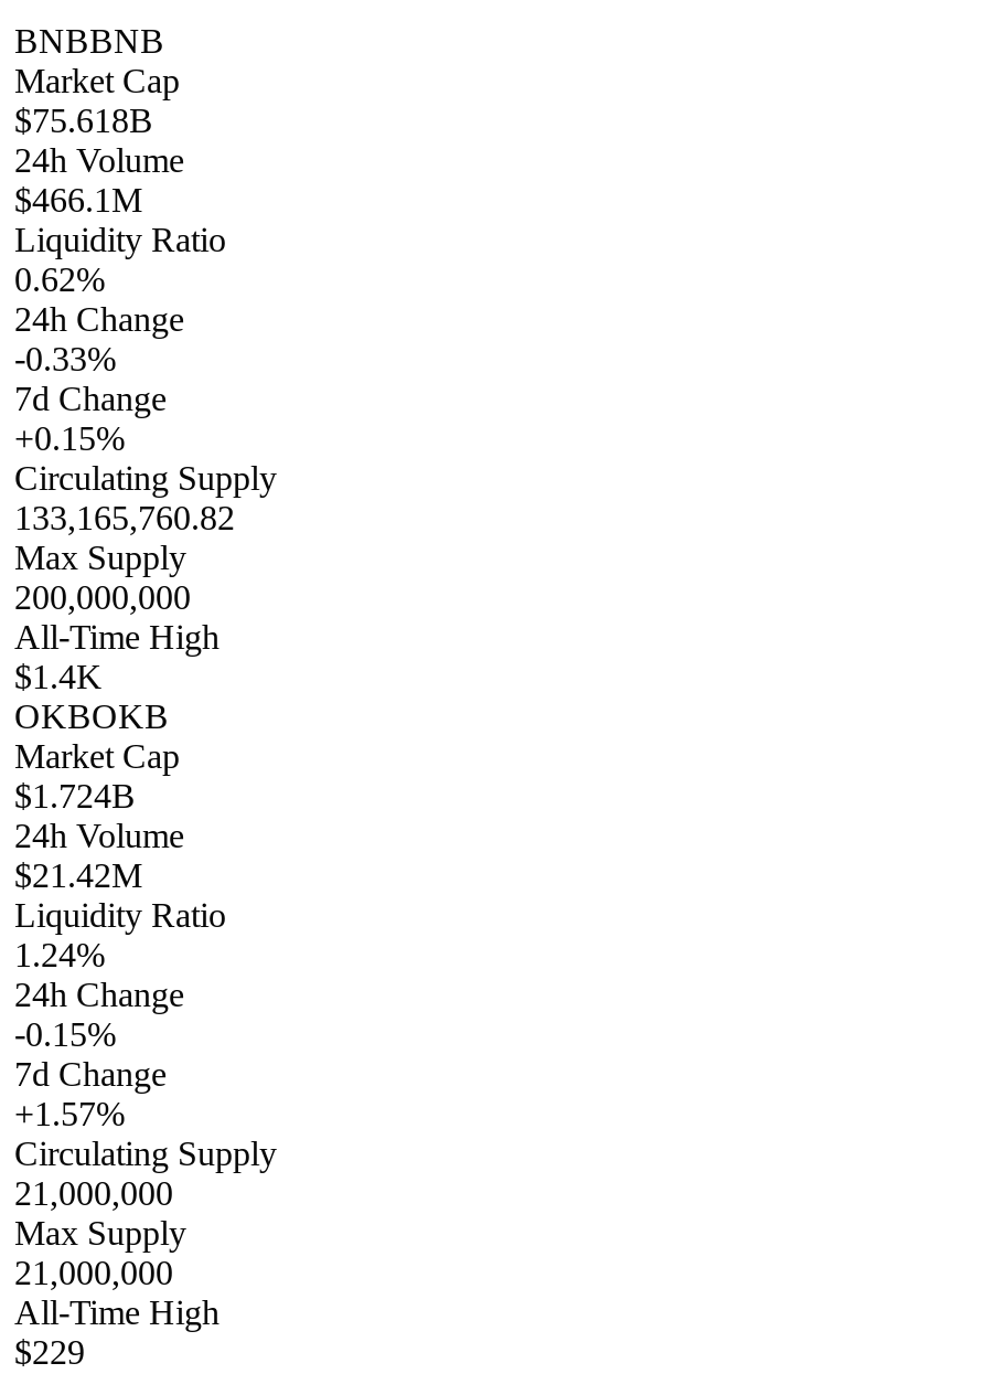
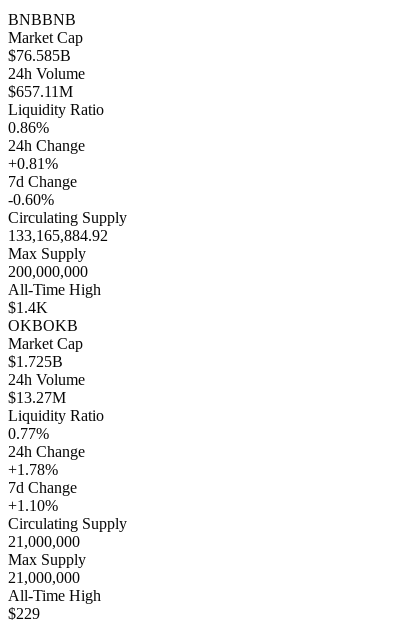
- $75.618B
+ $76.585B

- $466.1M
+ $657.11M

- 0.62%
+ 0.86%

- -0.33%
+ +0.81%

- +0.15%
+ -0.60%

- 133,165,760.82
+ 133,165,884.92

- $1.724B
+ $1.725B

- $21.42M
+ $13.27M

- 1.24%
+ 0.77%

- -0.15%
+ +1.78%

- +1.57%
+ +1.10%
